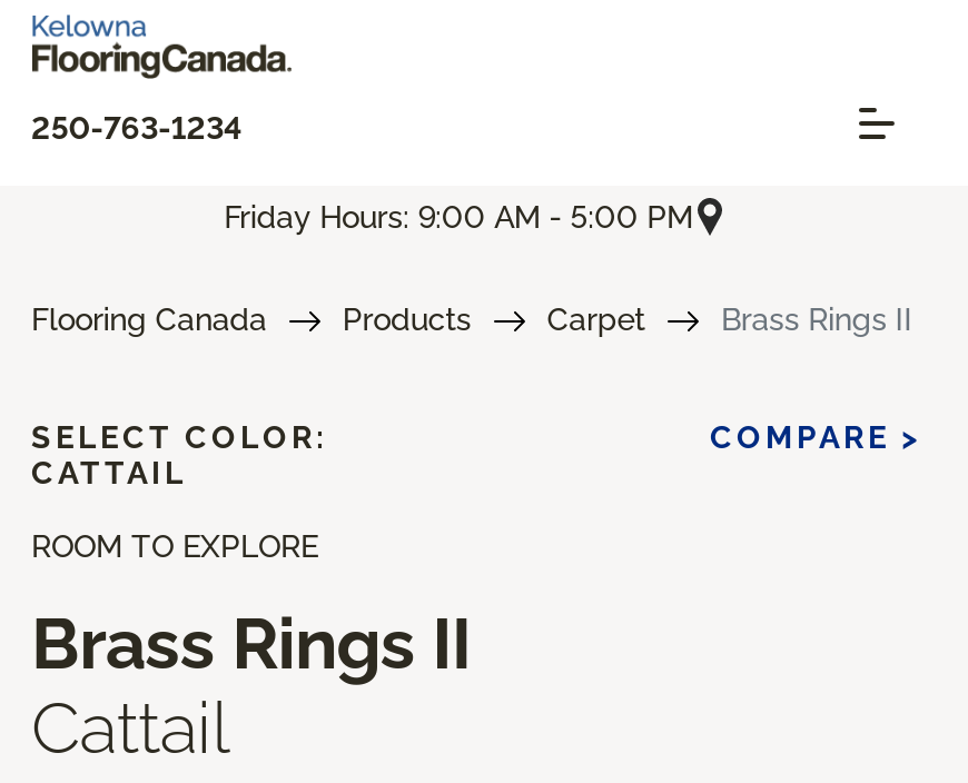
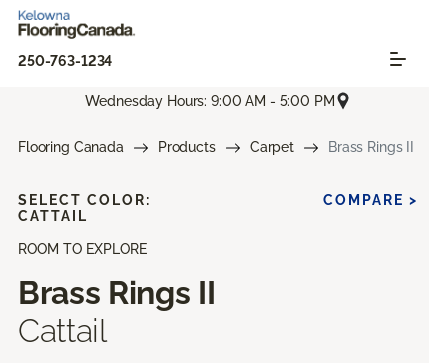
- Friday Hours: 9:00 AM - 5:00 PM
+ Wednesday Hours: 9:00 AM - 5:00 PM
